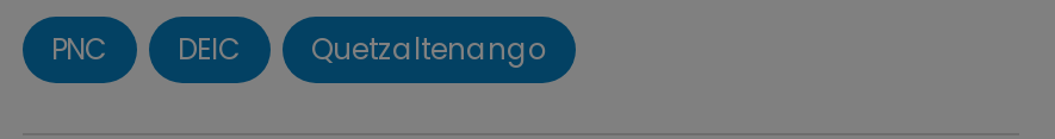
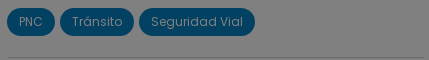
- DEIC
- Quetzaltenango
+ Tránsito
+ Seguridad Vial
